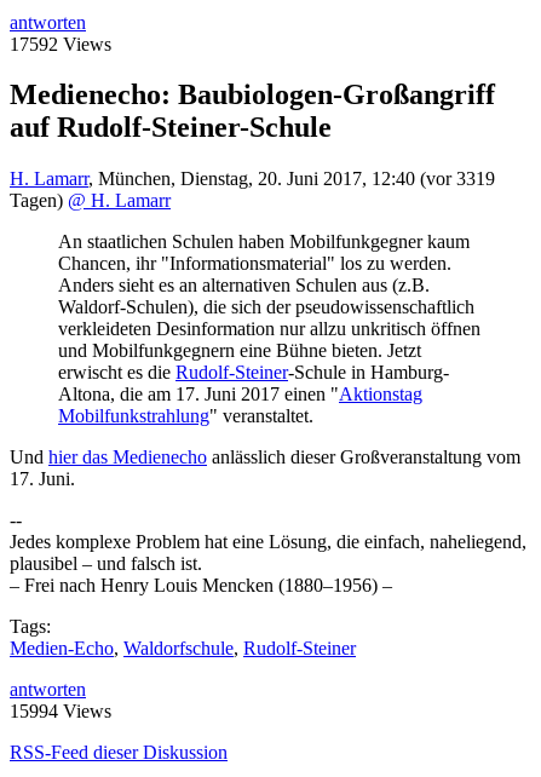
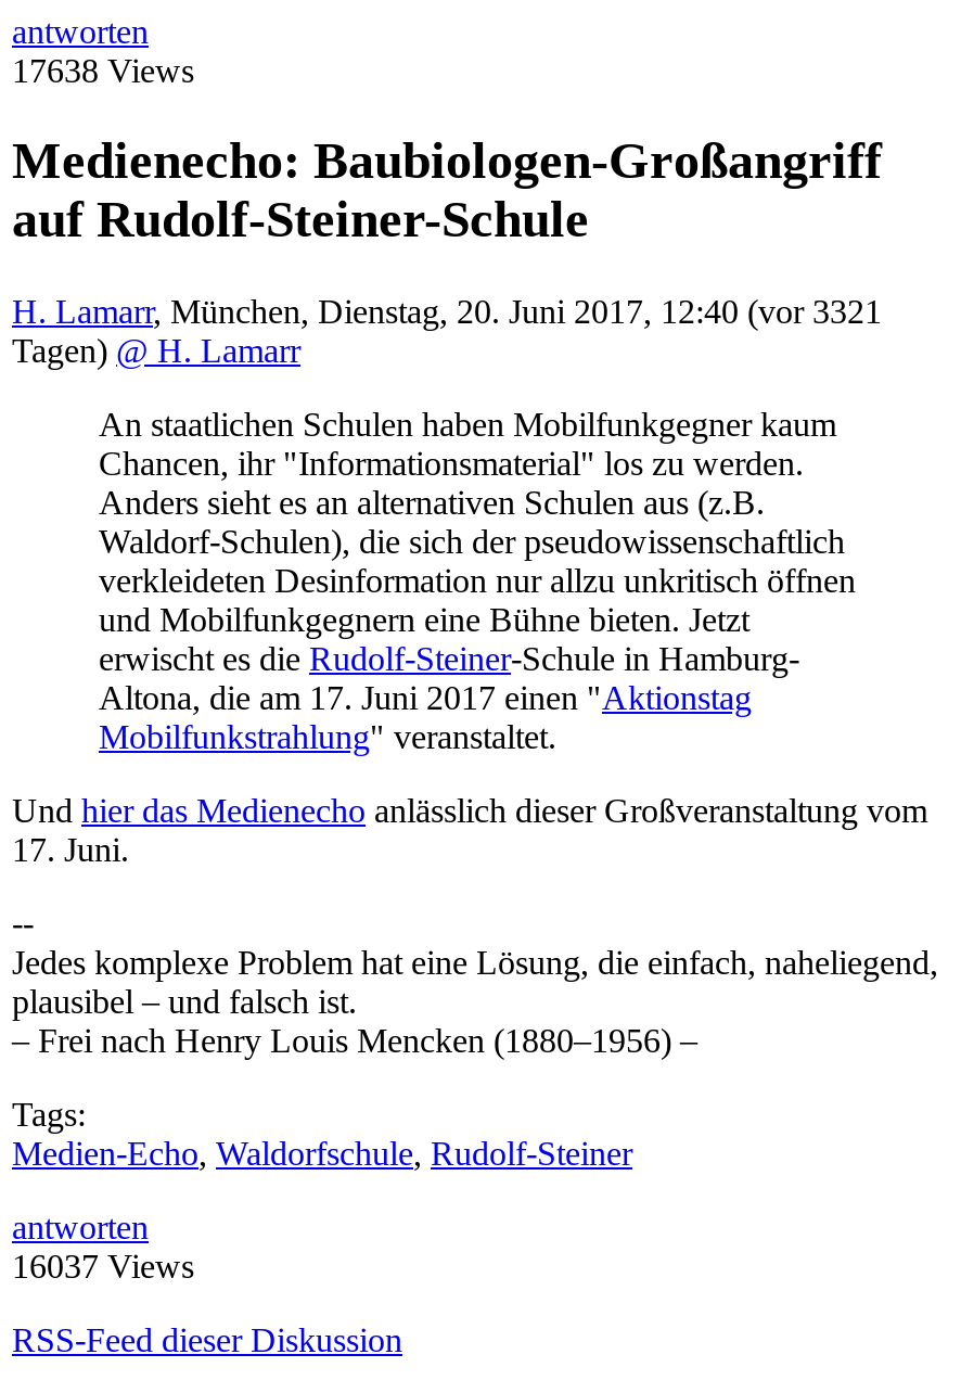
- 17592 Views
+ 17638 Views

- H. Lamarr, München, Dienstag, 20. Juni 2017, 12:40 (vor 3319
+ H. Lamarr, München, Dienstag, 20. Juni 2017, 12:40 (vor 3321

- 15994 Views
+ 16037 Views
